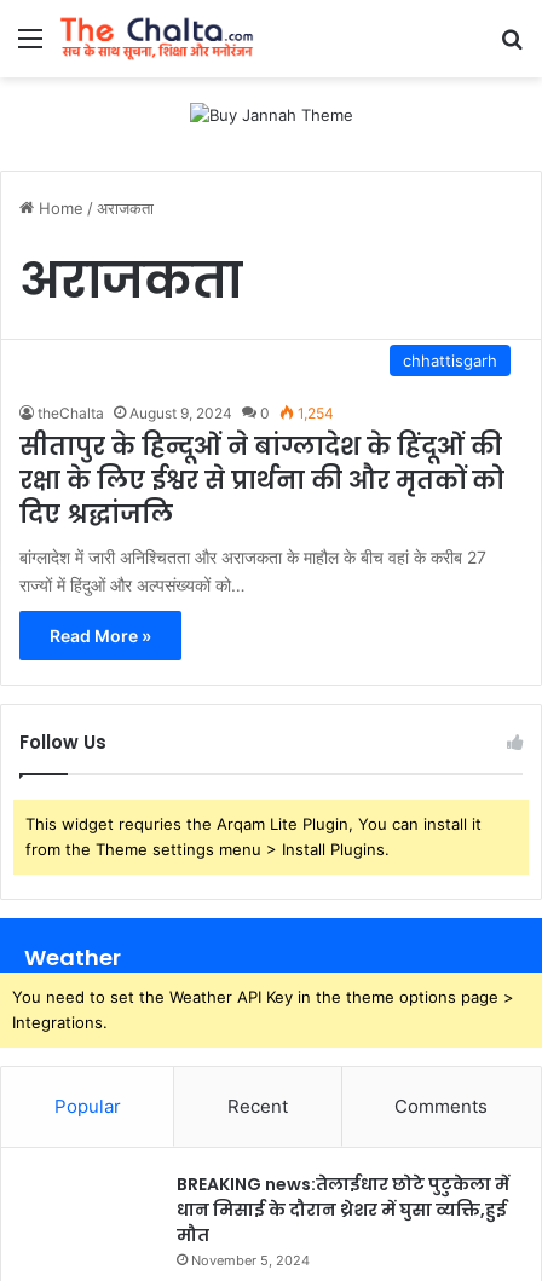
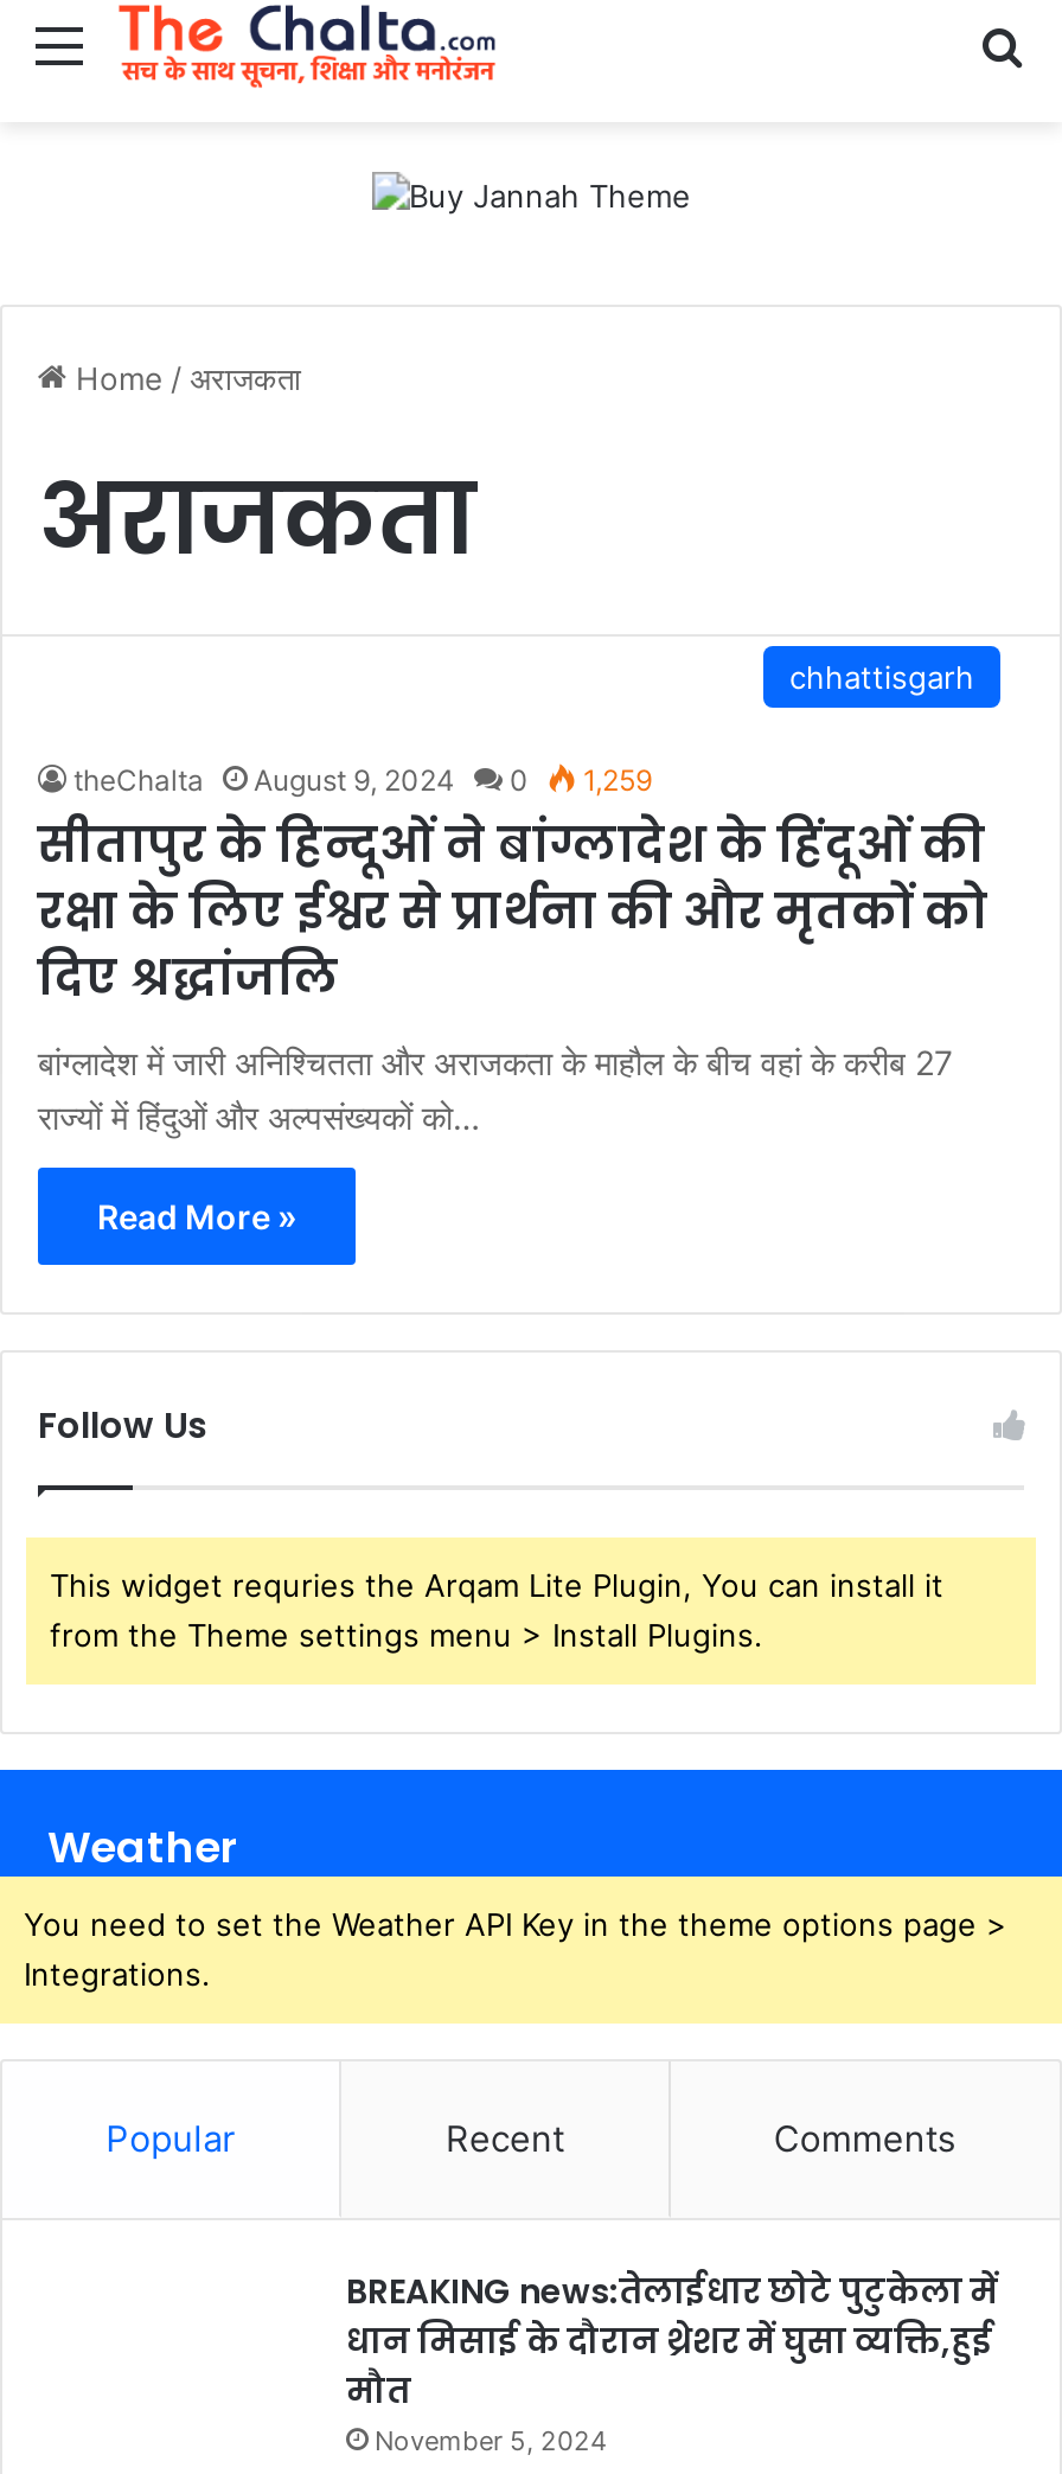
- theChalta August 9, 2024 0 1,254
+ theChalta August 9, 2024 0 1,259
